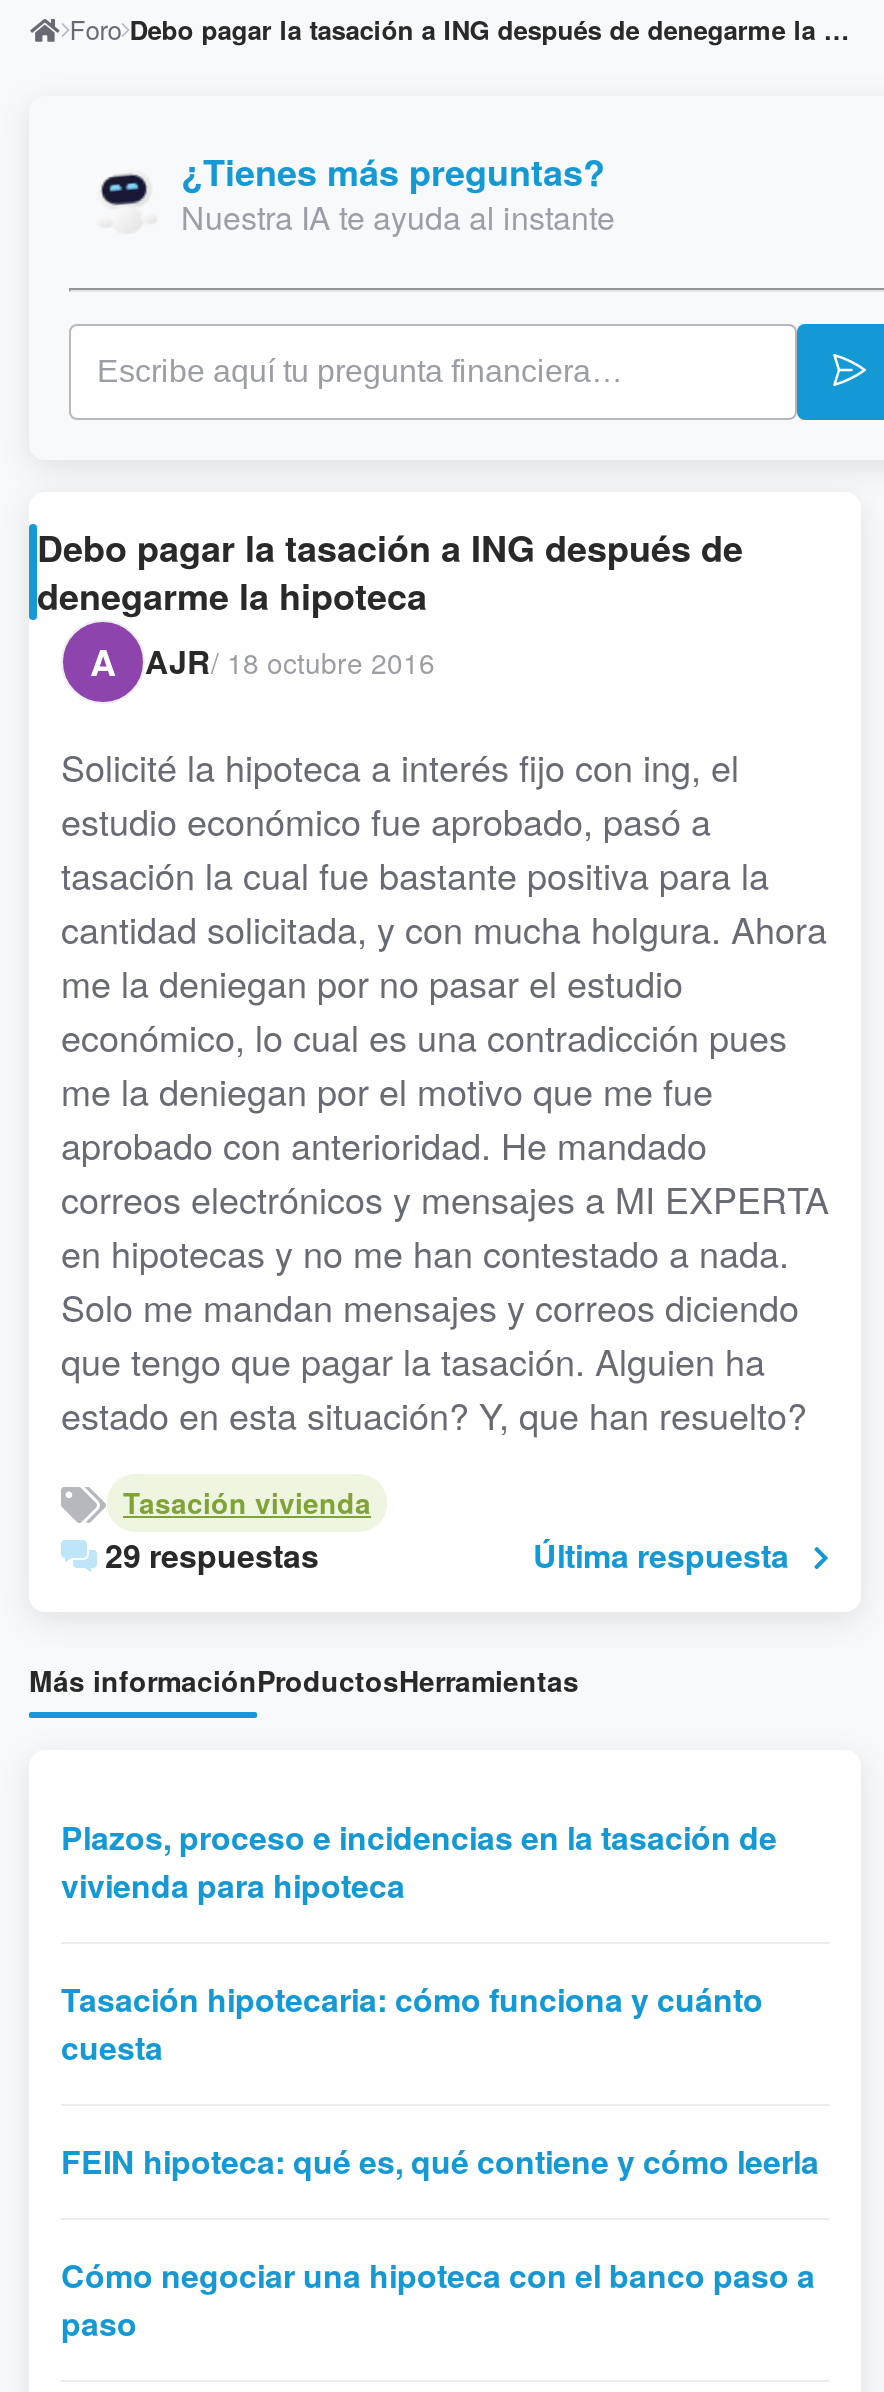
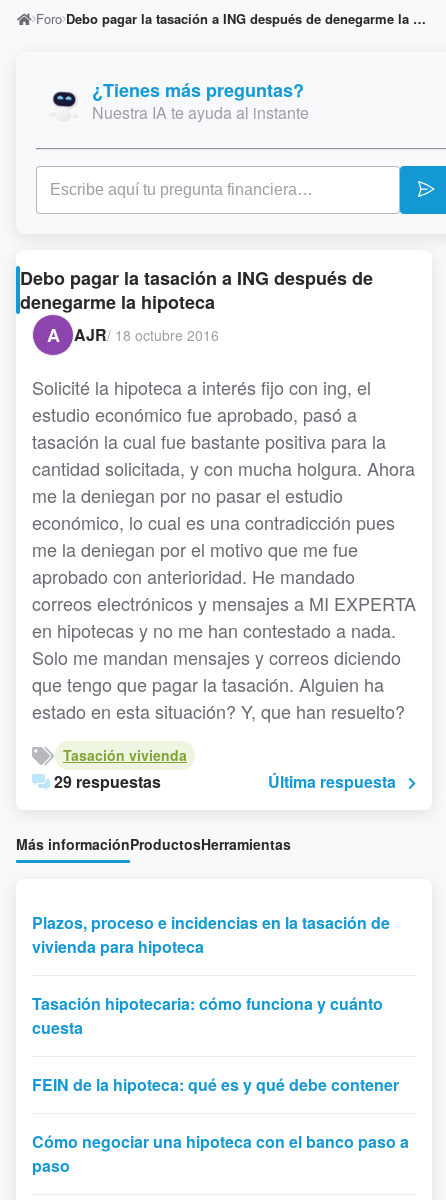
- FEIN hipoteca: qué es, qué contiene y cómo leerla
+ FEIN de la hipoteca: qué es y qué debe contener
